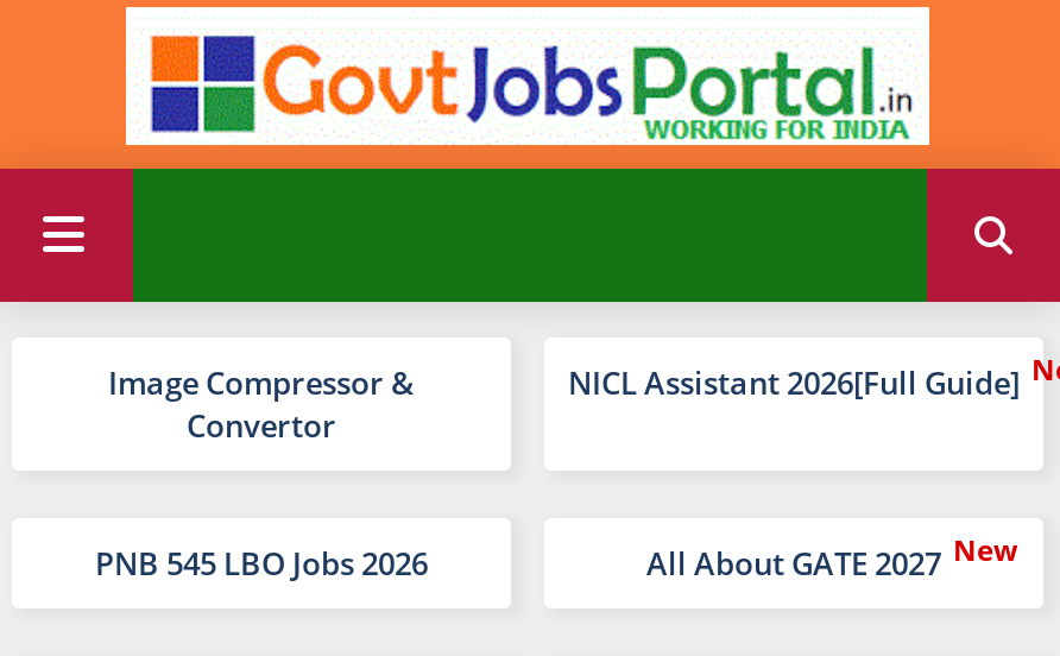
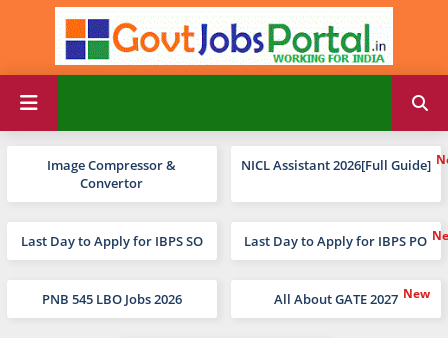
+ Last Day to Apply for IBPS SO
+ Last Day to Apply for IBPS PO
